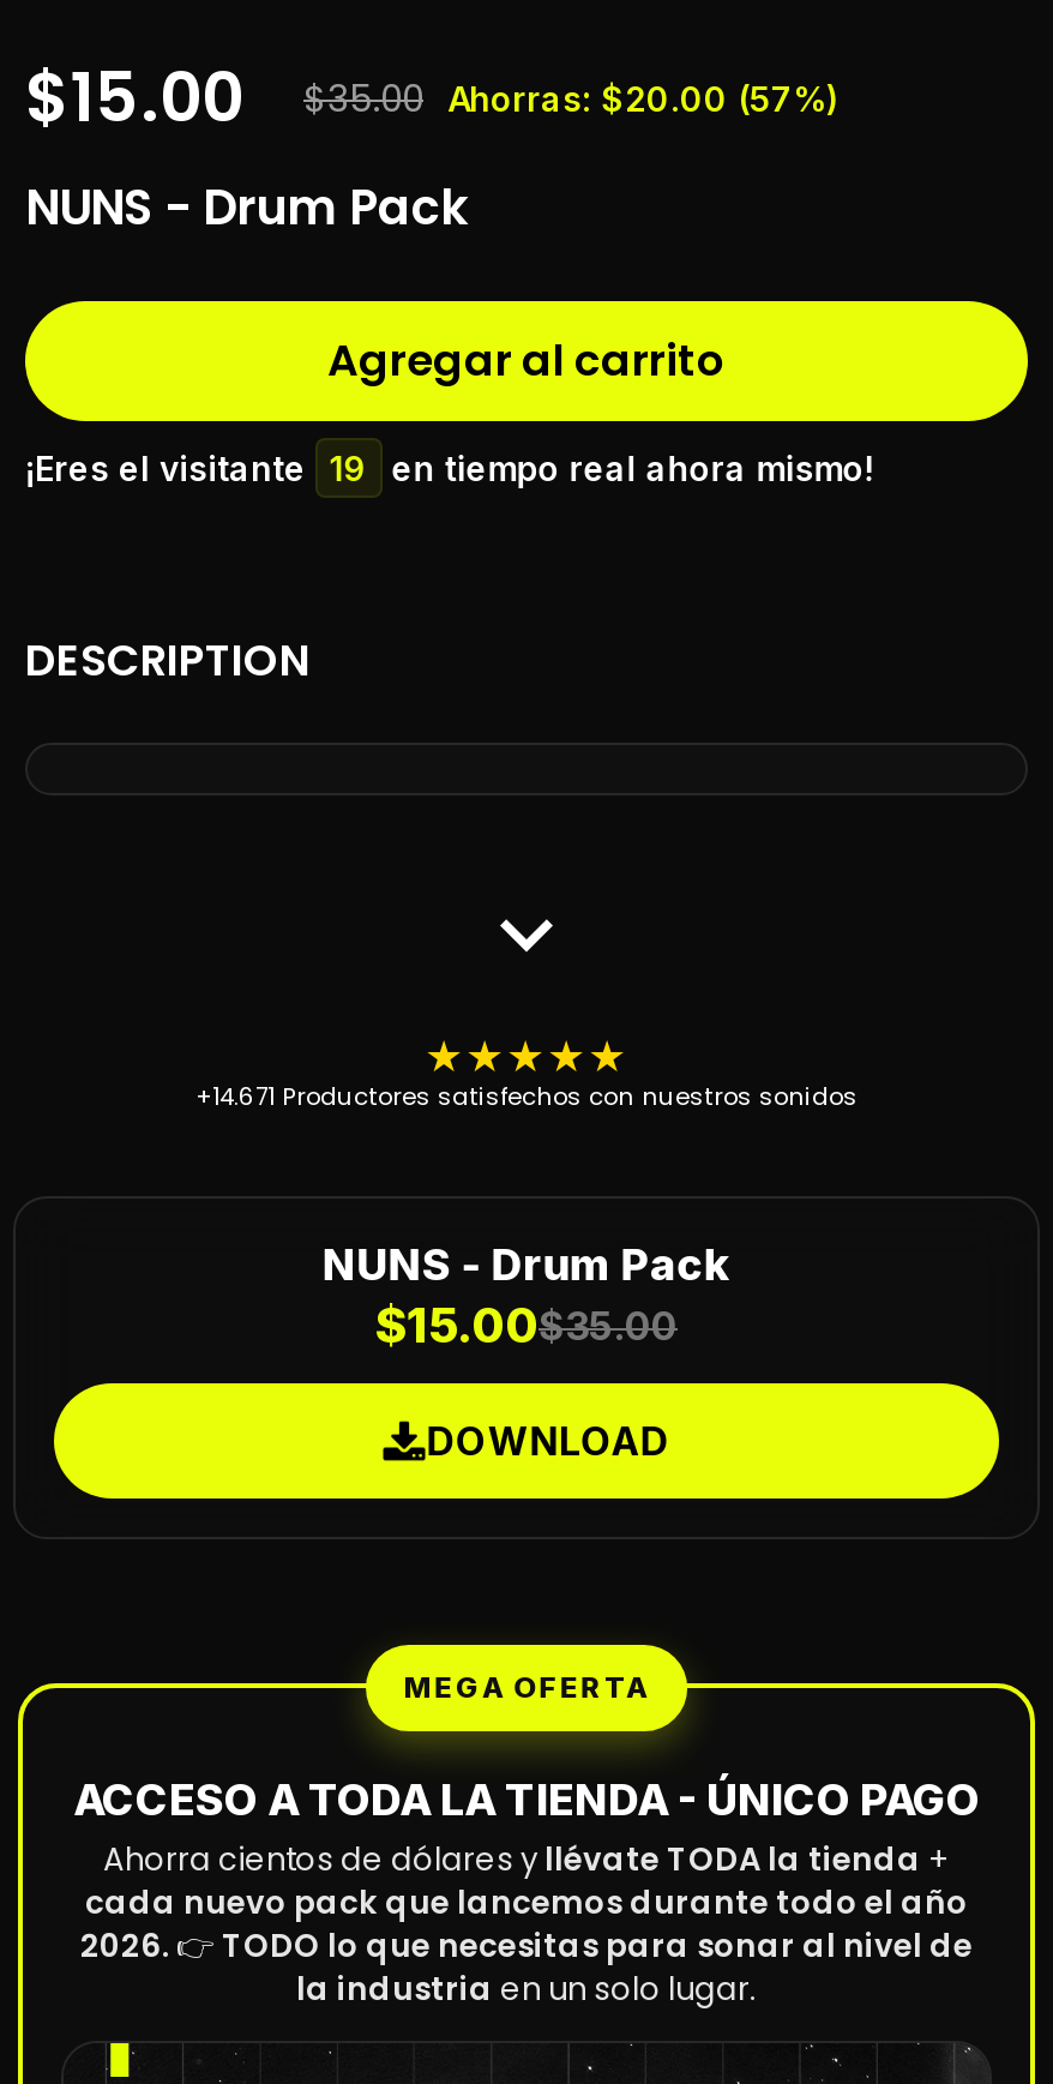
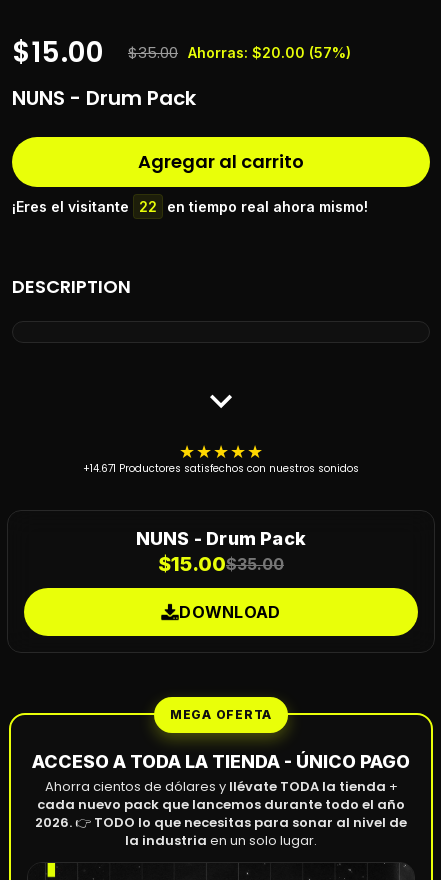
- ¡Eres el visitante 19 en tiempo real ahora mismo!
+ ¡Eres el visitante 22 en tiempo real ahora mismo!
